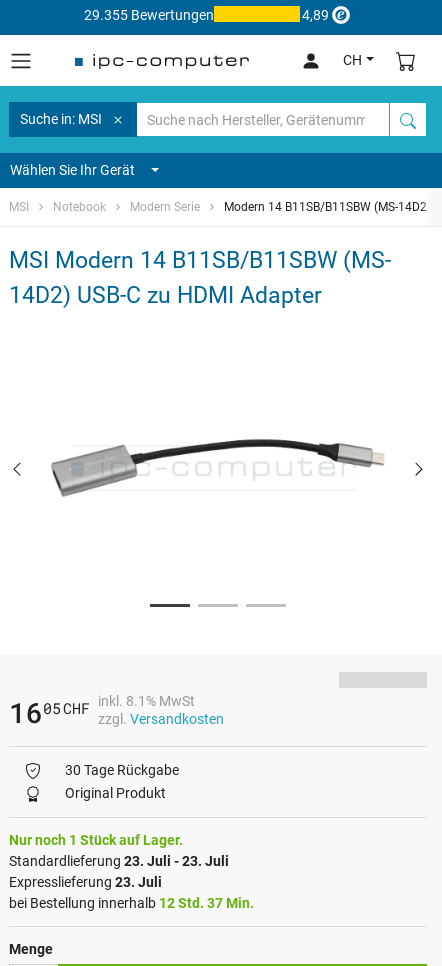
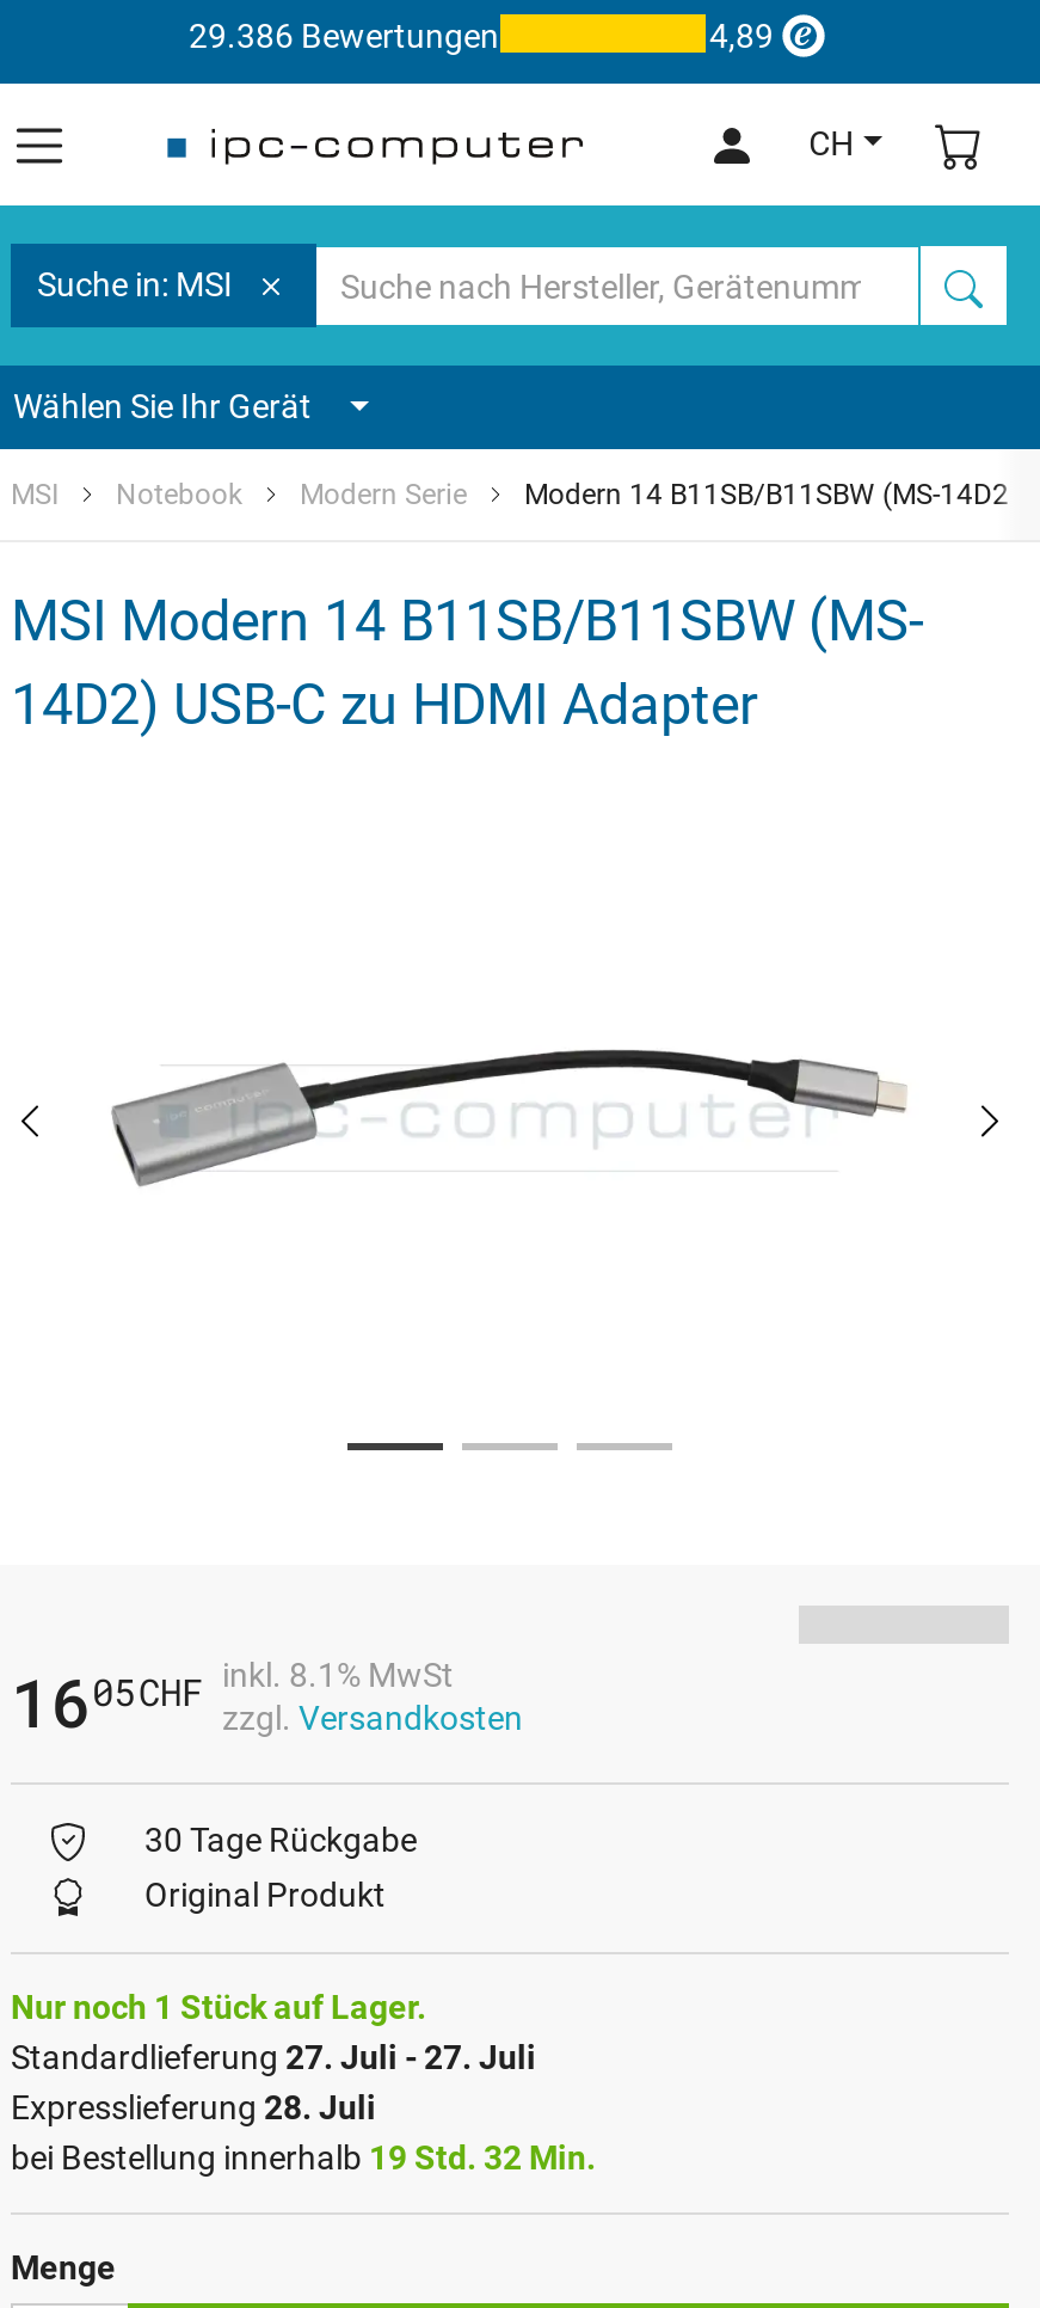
- 29.355 Bewertungen
+ 29.386 Bewertungen

- Standardlieferung 23. Juli - 23. Juli
+ Standardlieferung 27. Juli - 27. Juli

- Expresslieferung 23. Juli
+ Expresslieferung 28. Juli

- bei Bestellung innerhalb 12 Std. 37 Min.
+ bei Bestellung innerhalb 19 Std. 32 Min.
